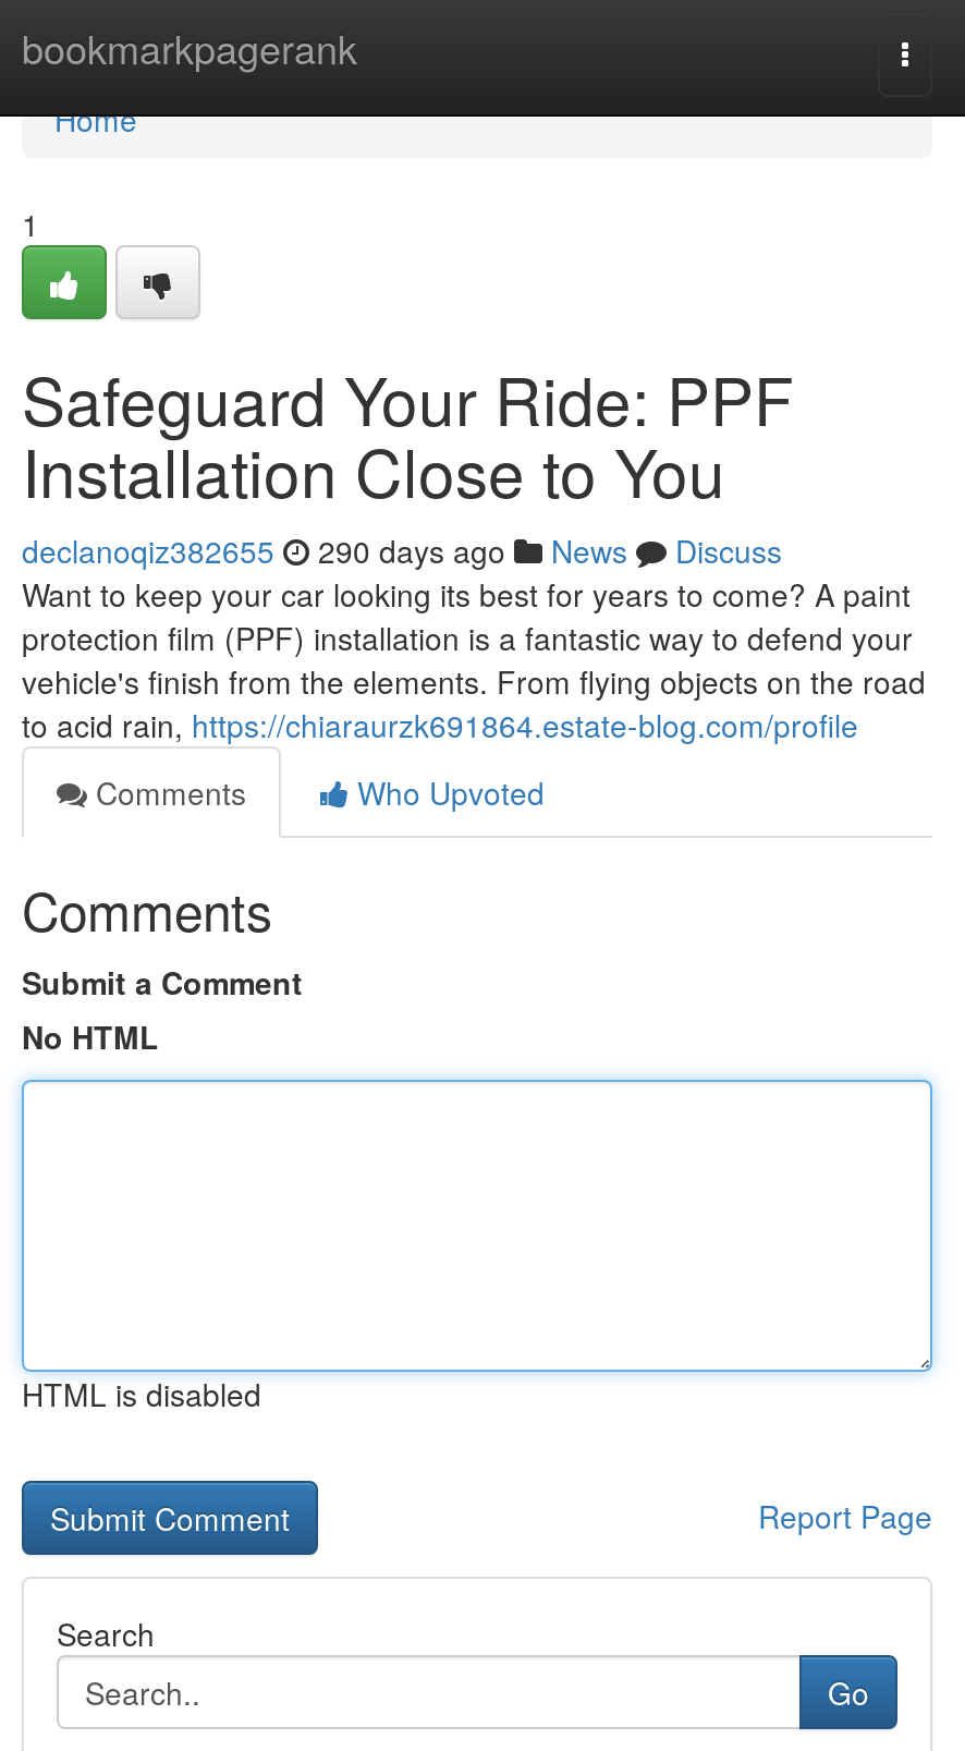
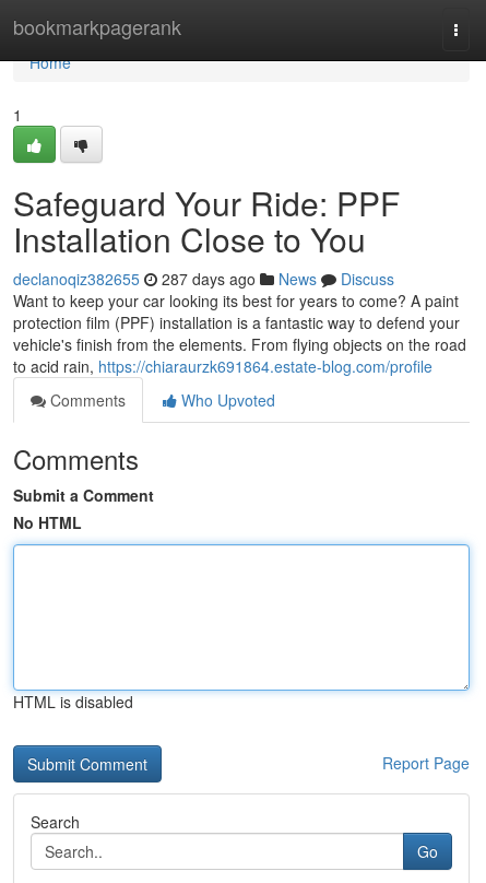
- declanoqiz382655 290 days ago News Discuss
+ declanoqiz382655 287 days ago News Discuss
